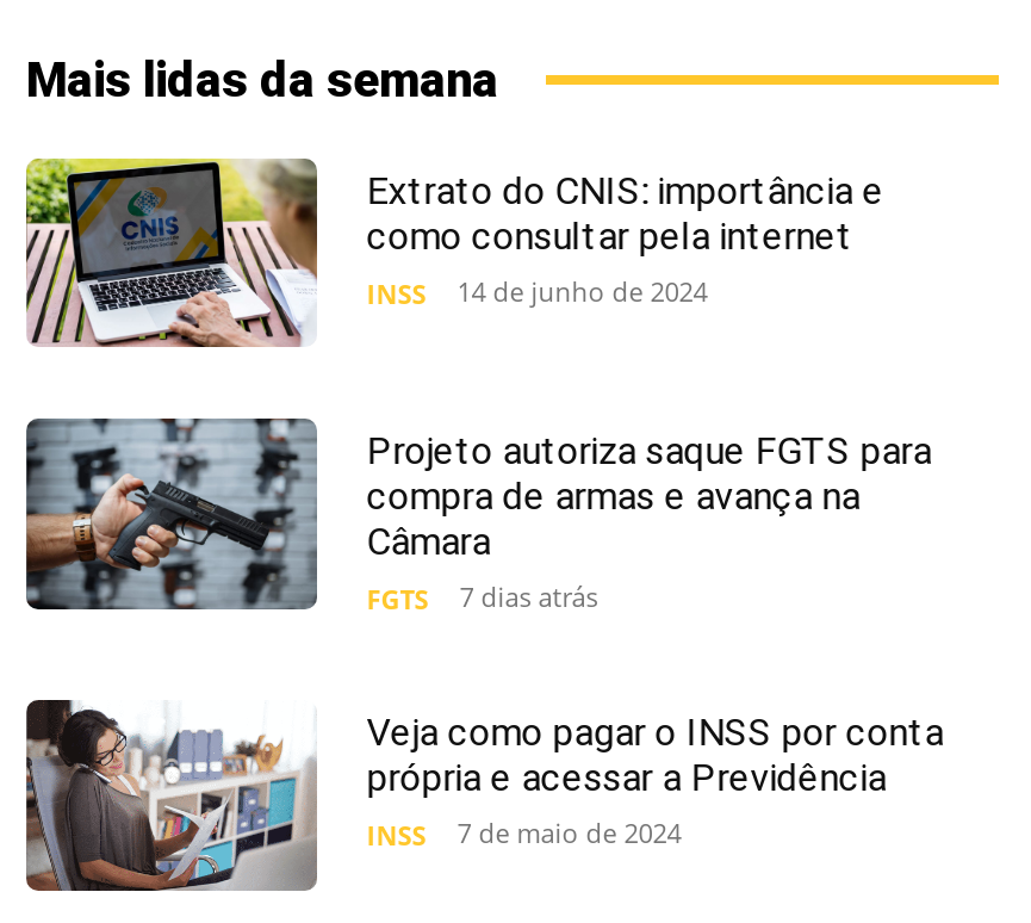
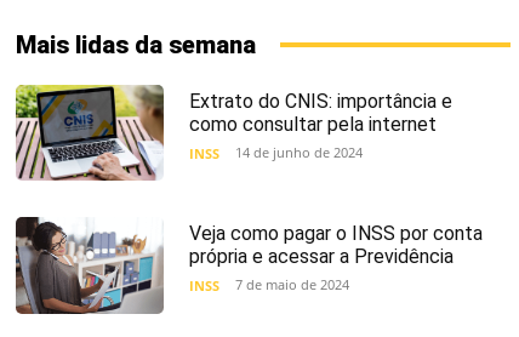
- [image]
- Projeto autoriza saque FGTS para
- compra de armas e avança na
- Câmara
- FGTS
- 7 dias atrás
